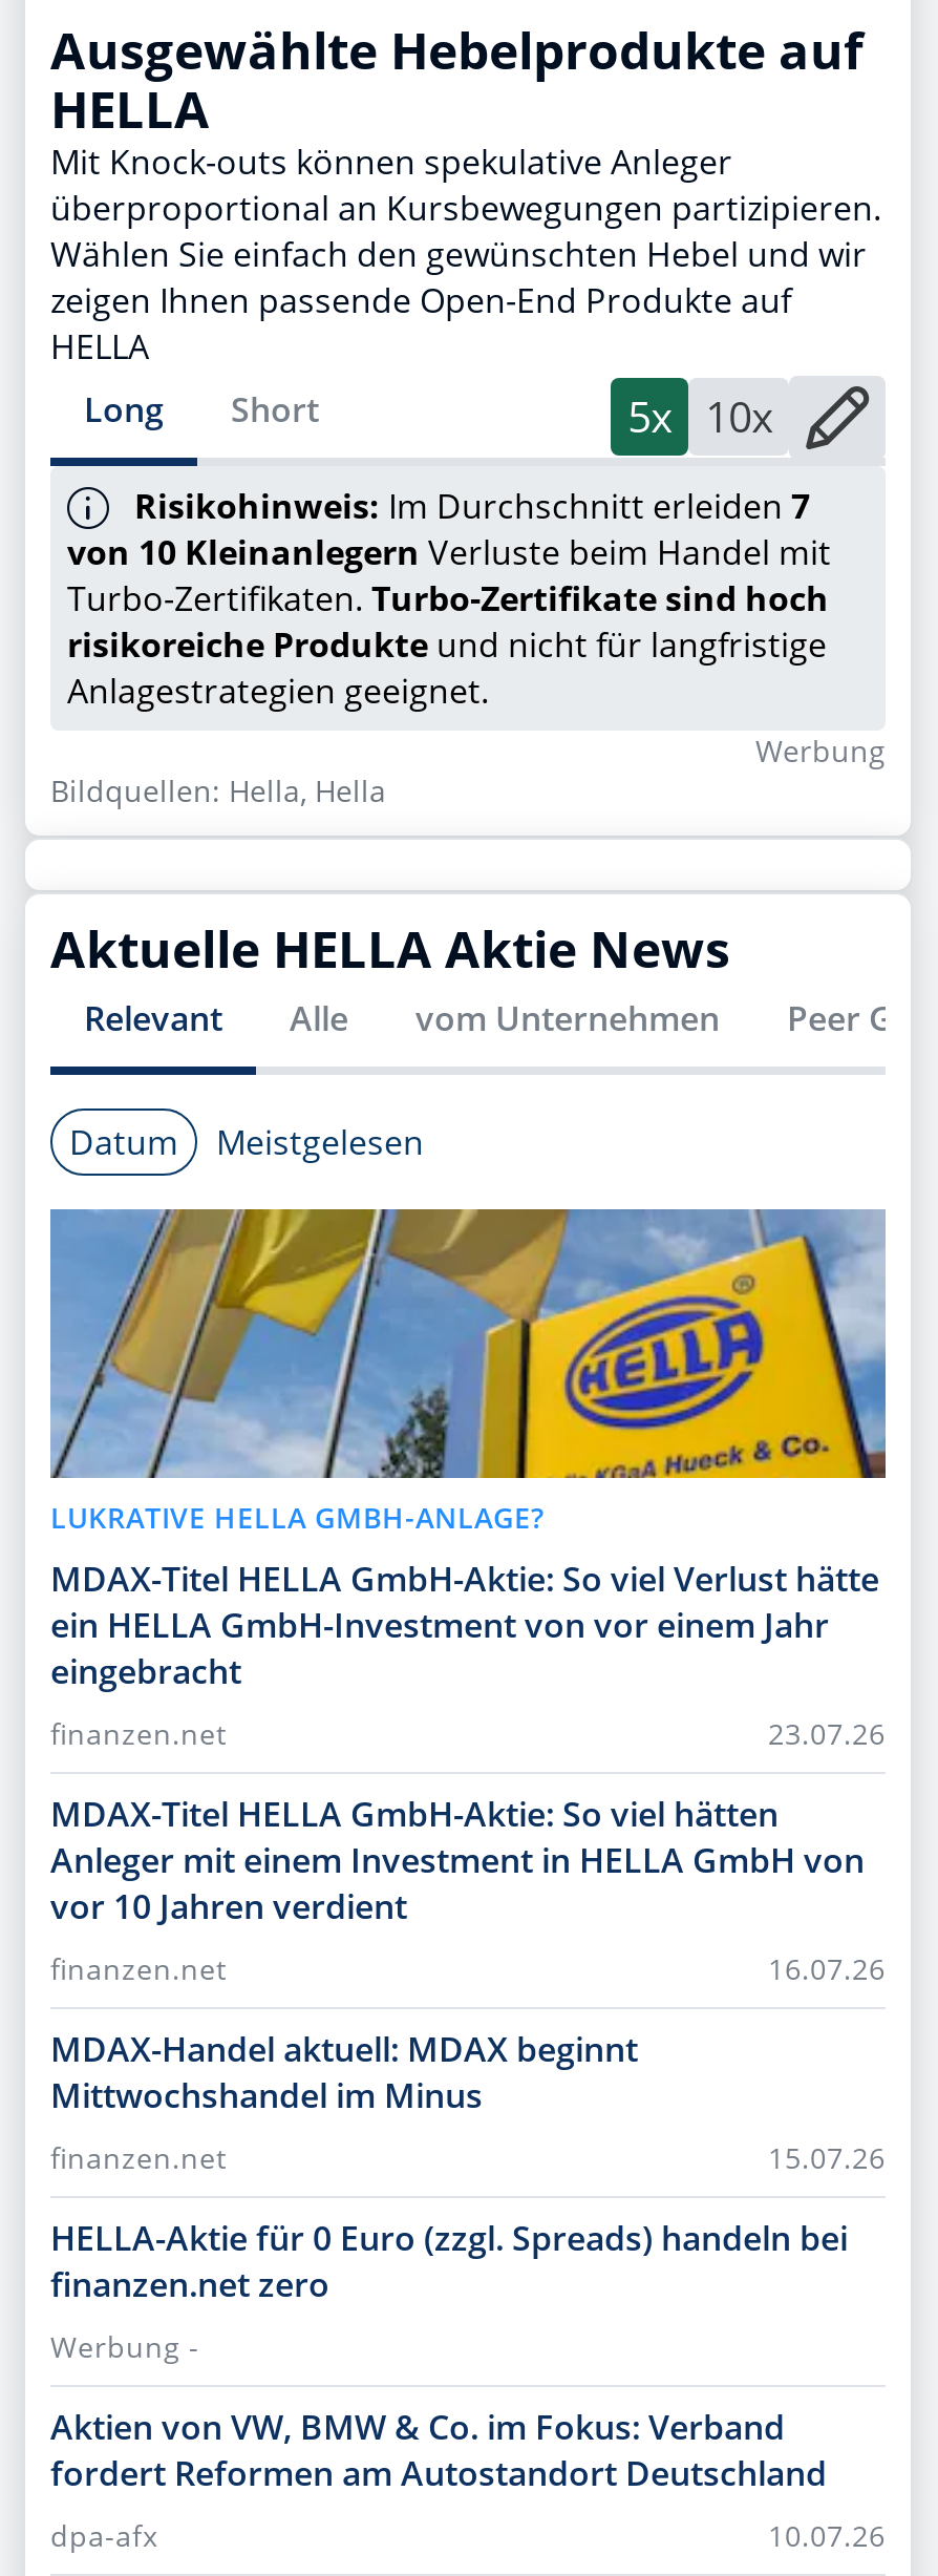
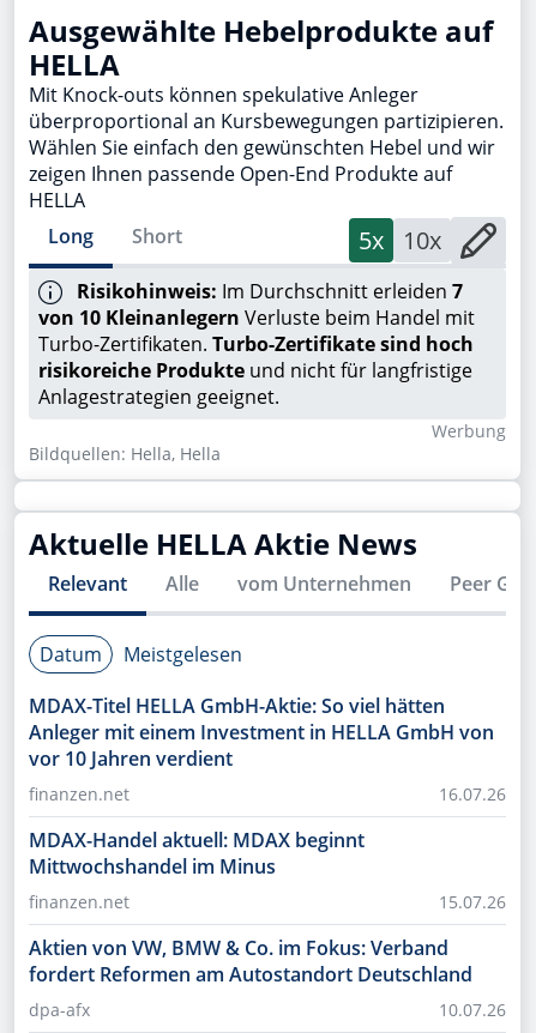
- [image]
- LUKRATIVE HELLA GMBH-ANLAGE?
- MDAX-Titel HELLA GmbH-Aktie: So viel Verlust hätte
- ein HELLA GmbH-Investment von vor einem Jahr
- eingebracht

- 23.07.26
- finanzen.net

- HELLA-Aktie für 0 Euro (zzgl. Spreads) handeln bei
- finanzen.net zero

- Werbung -
